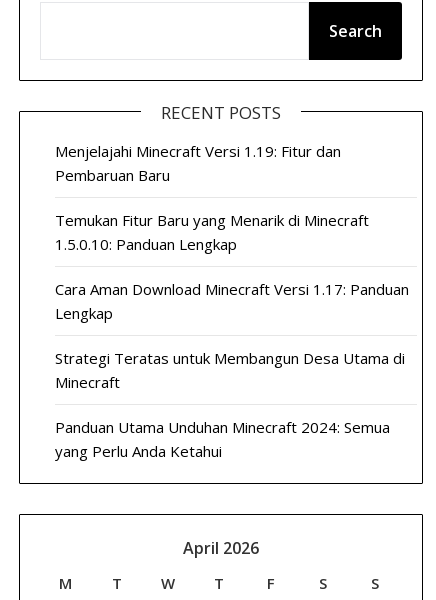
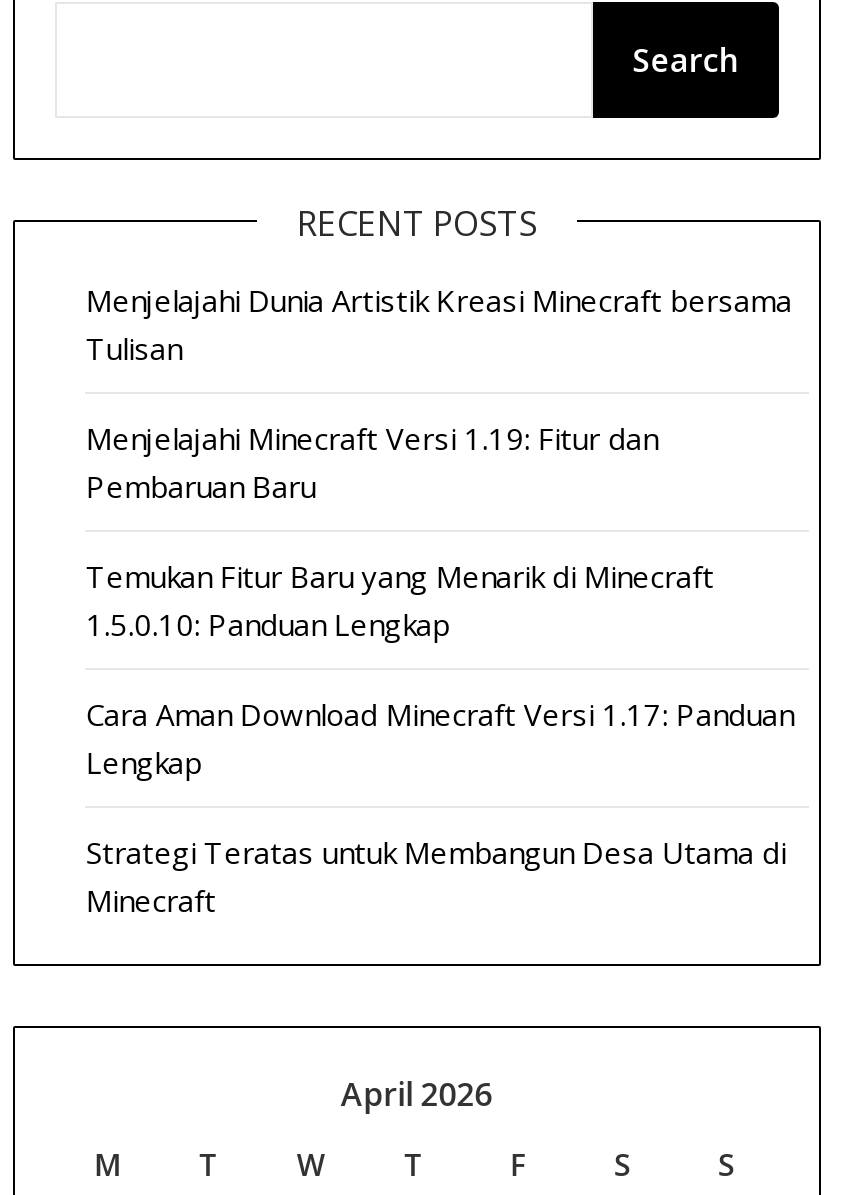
+ Menjelajahi Dunia Artistik Kreasi Minecraft bersama
+ Tulisan

moved down: Menjelajahi Minecraft Versi 1.19: Fitur dan | Pembaruan Baru | Temukan Fitur Baru yang Menarik di Minecraft | 1.5.0.10: Panduan Lengkap | Cara Aman Download Minecraft Versi 1.17: Panduan | Lengkap | Strategi Teratas untuk Membangun Desa Utama di | Minecraft

- Panduan Utama Unduhan Minecraft 2024: Semua
- yang Perlu Anda Ketahui
